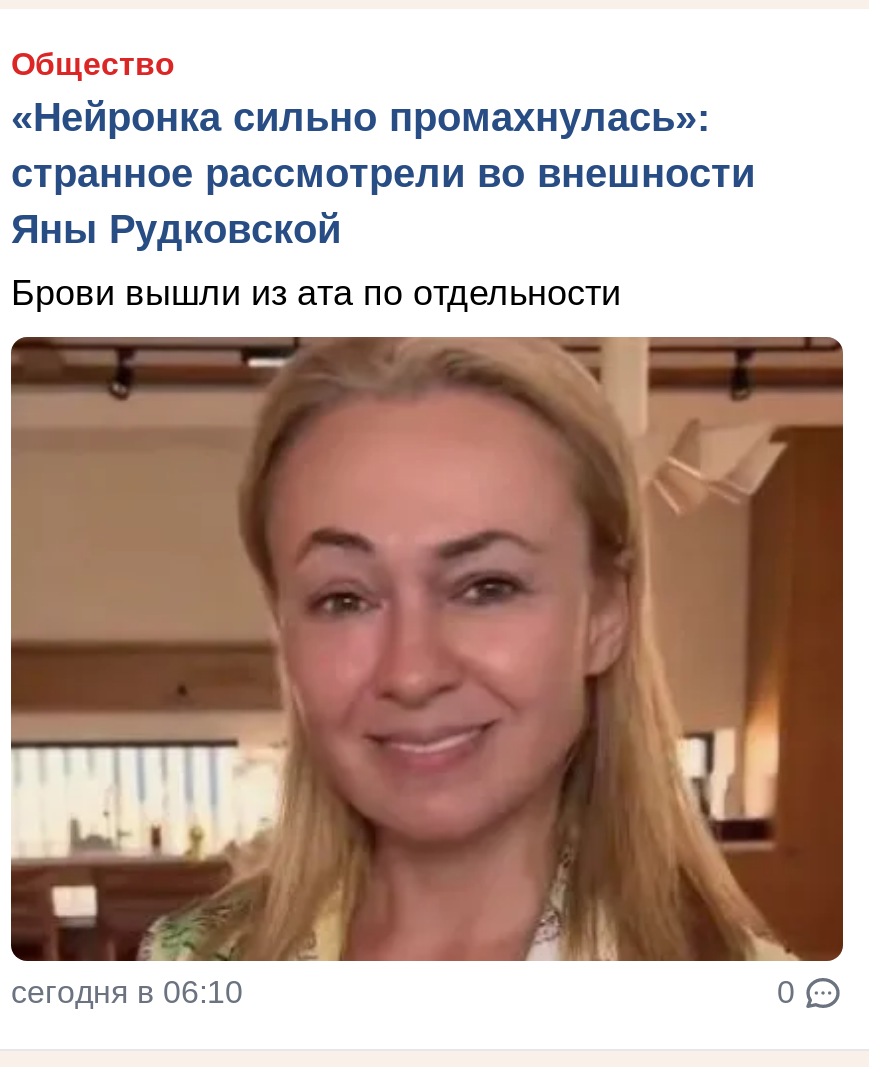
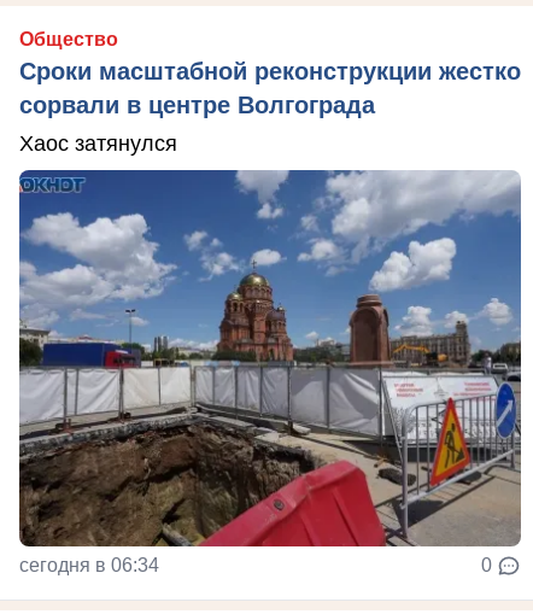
- «Нейронка сильно промахнулась»:
- странное рассмотрели во внешности
- Яны Рудковской
+ Сроки масштабной реконструкции жестко
+ сорвали в центре Волгограда

- Брови вышли из ата по отдельности
+ Хаос затянулся

- [image]
- сегодня в 06:10
+ [image]
+ сегодня в 06:34
